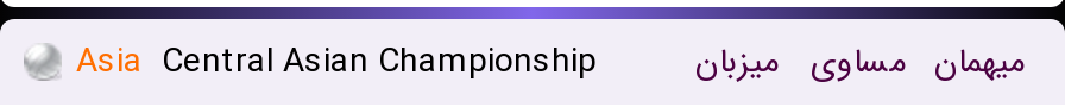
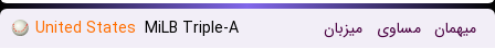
- Asia Central Asian Championship
+ United States MiLB Triple-A
